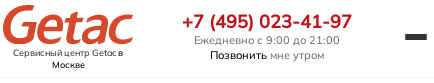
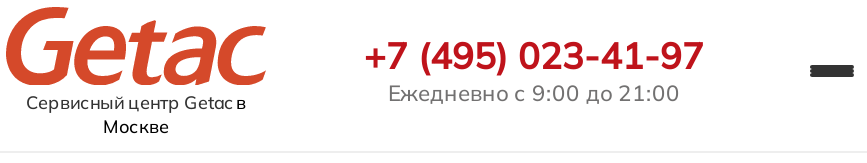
- Позвонить мне утром
